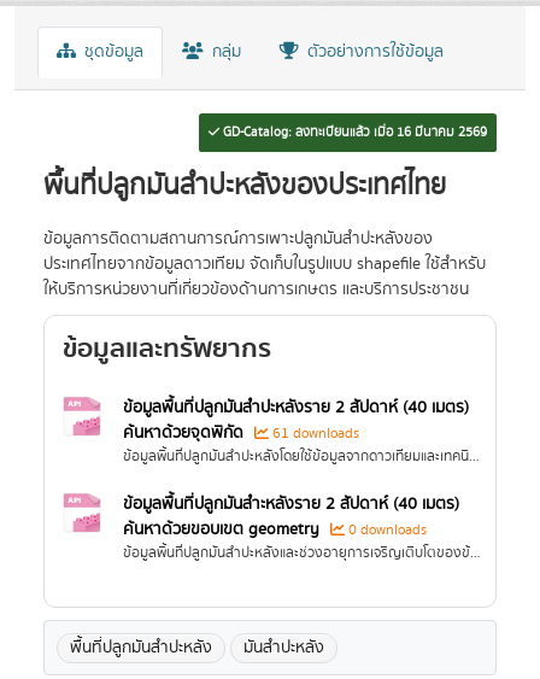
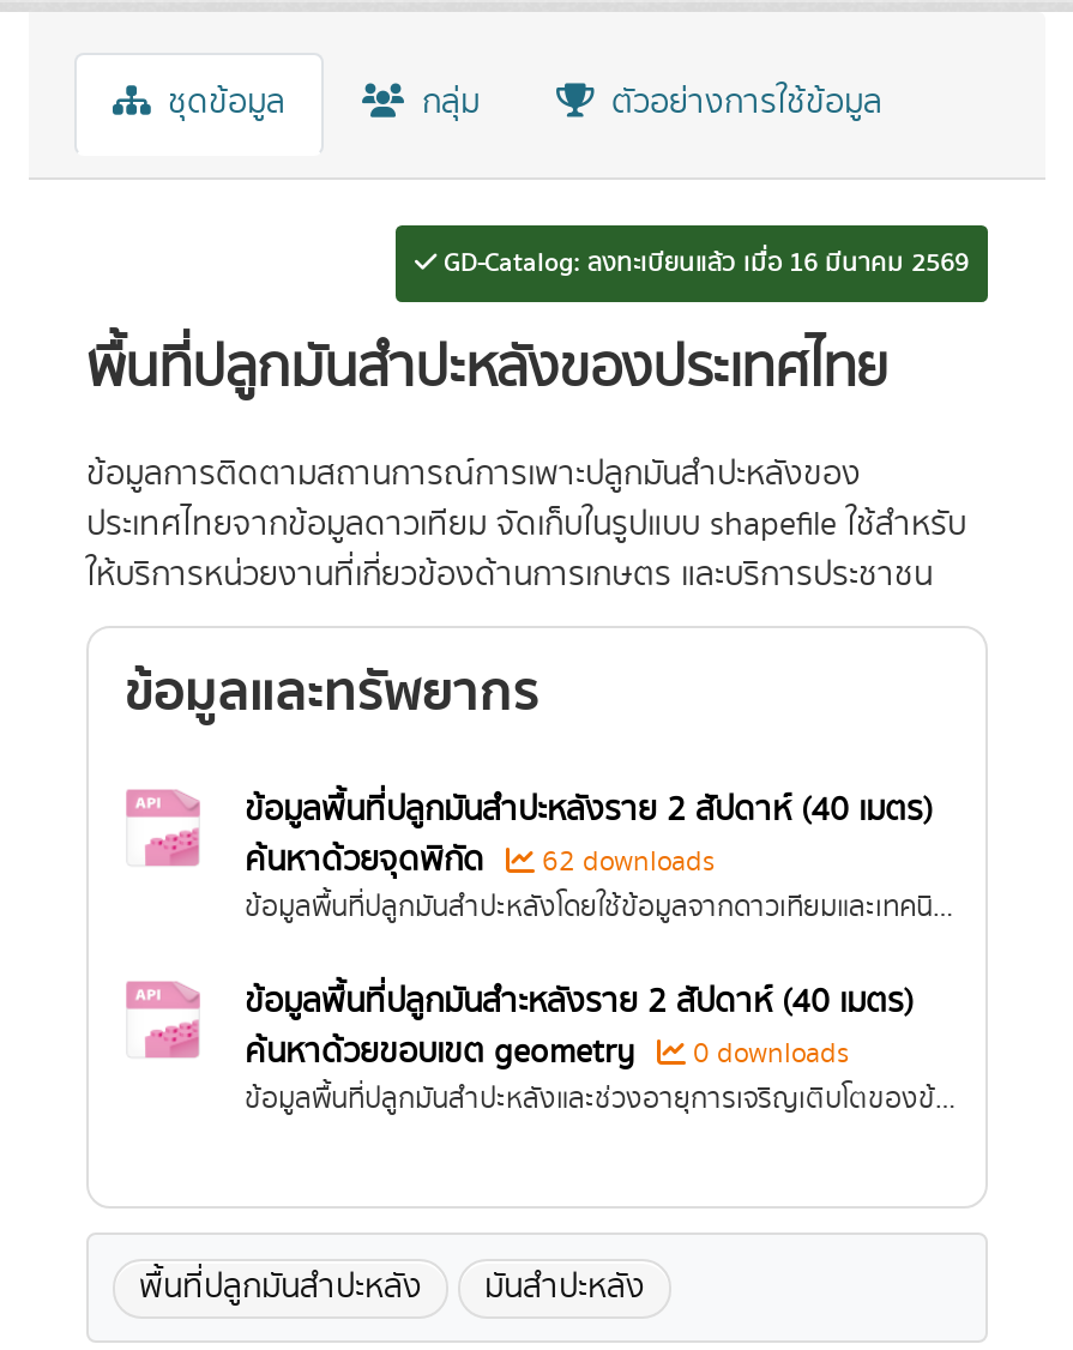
- ค้นหาด้วยจุดพิกัด 61 downloads
+ ค้นหาด้วยจุดพิกัด 62 downloads
